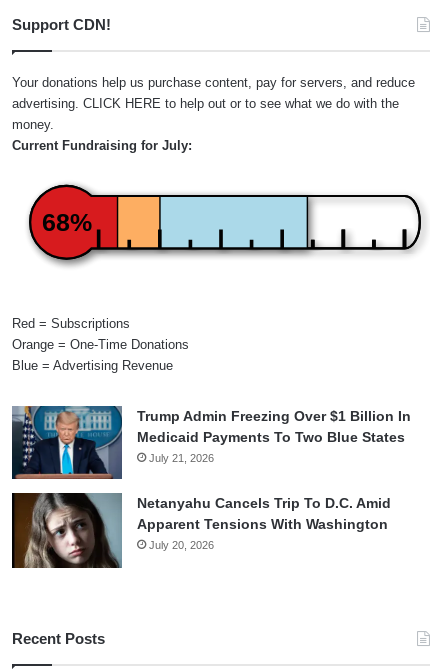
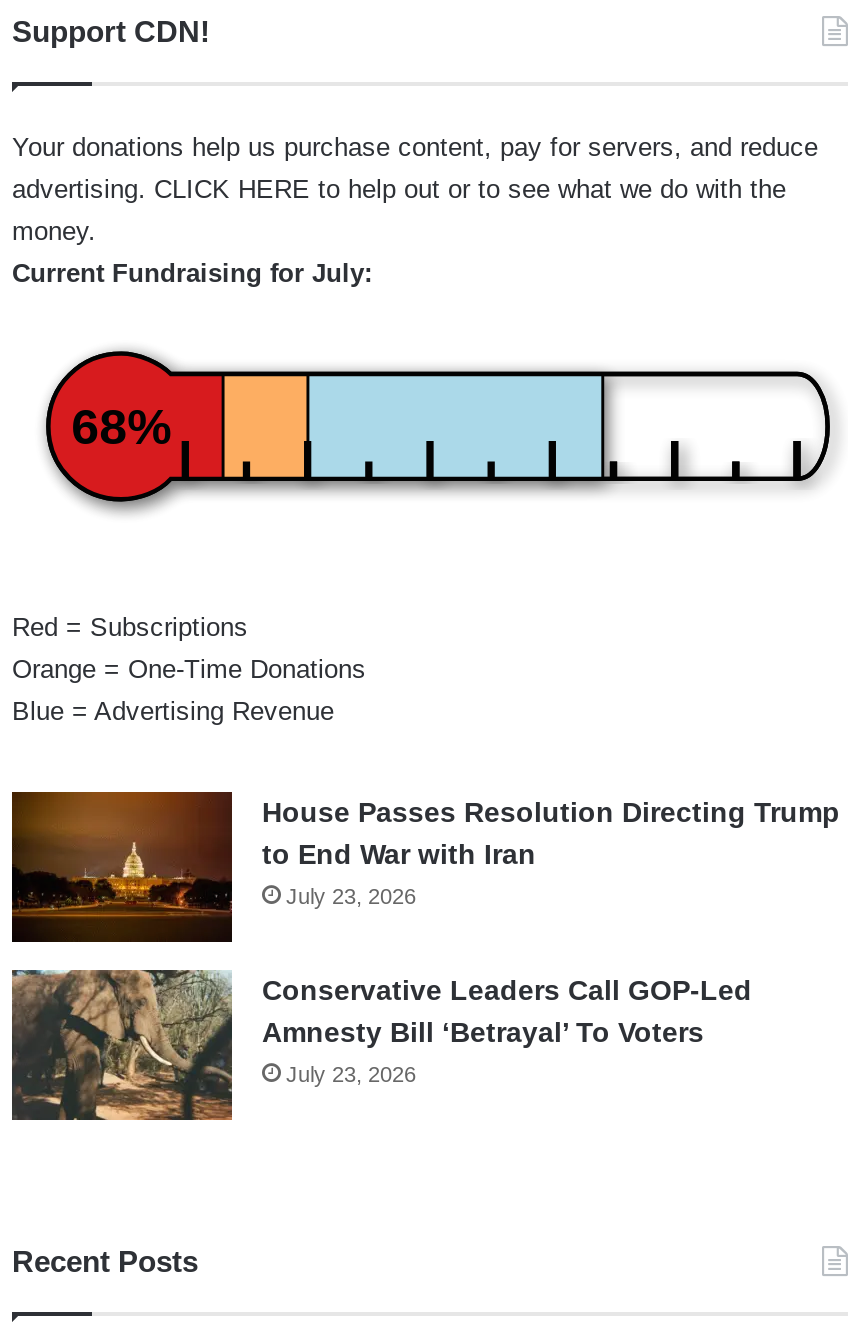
- [image]
- Trump Admin Freezing Over $1 Billion In
- Medicaid Payments To Two Blue States
- July 21, 2026
+ [image]
+ House Passes Resolution Directing Trump
+ to End War with Iran
+ July 23, 2026

- [image]
- Netanyahu Cancels Trip To D.C. Amid
- Apparent Tensions With Washington
- July 20, 2026
+ [image]
+ Conservative Leaders Call GOP-Led
+ Amnesty Bill ‘Betrayal’ To Voters
+ July 23, 2026
